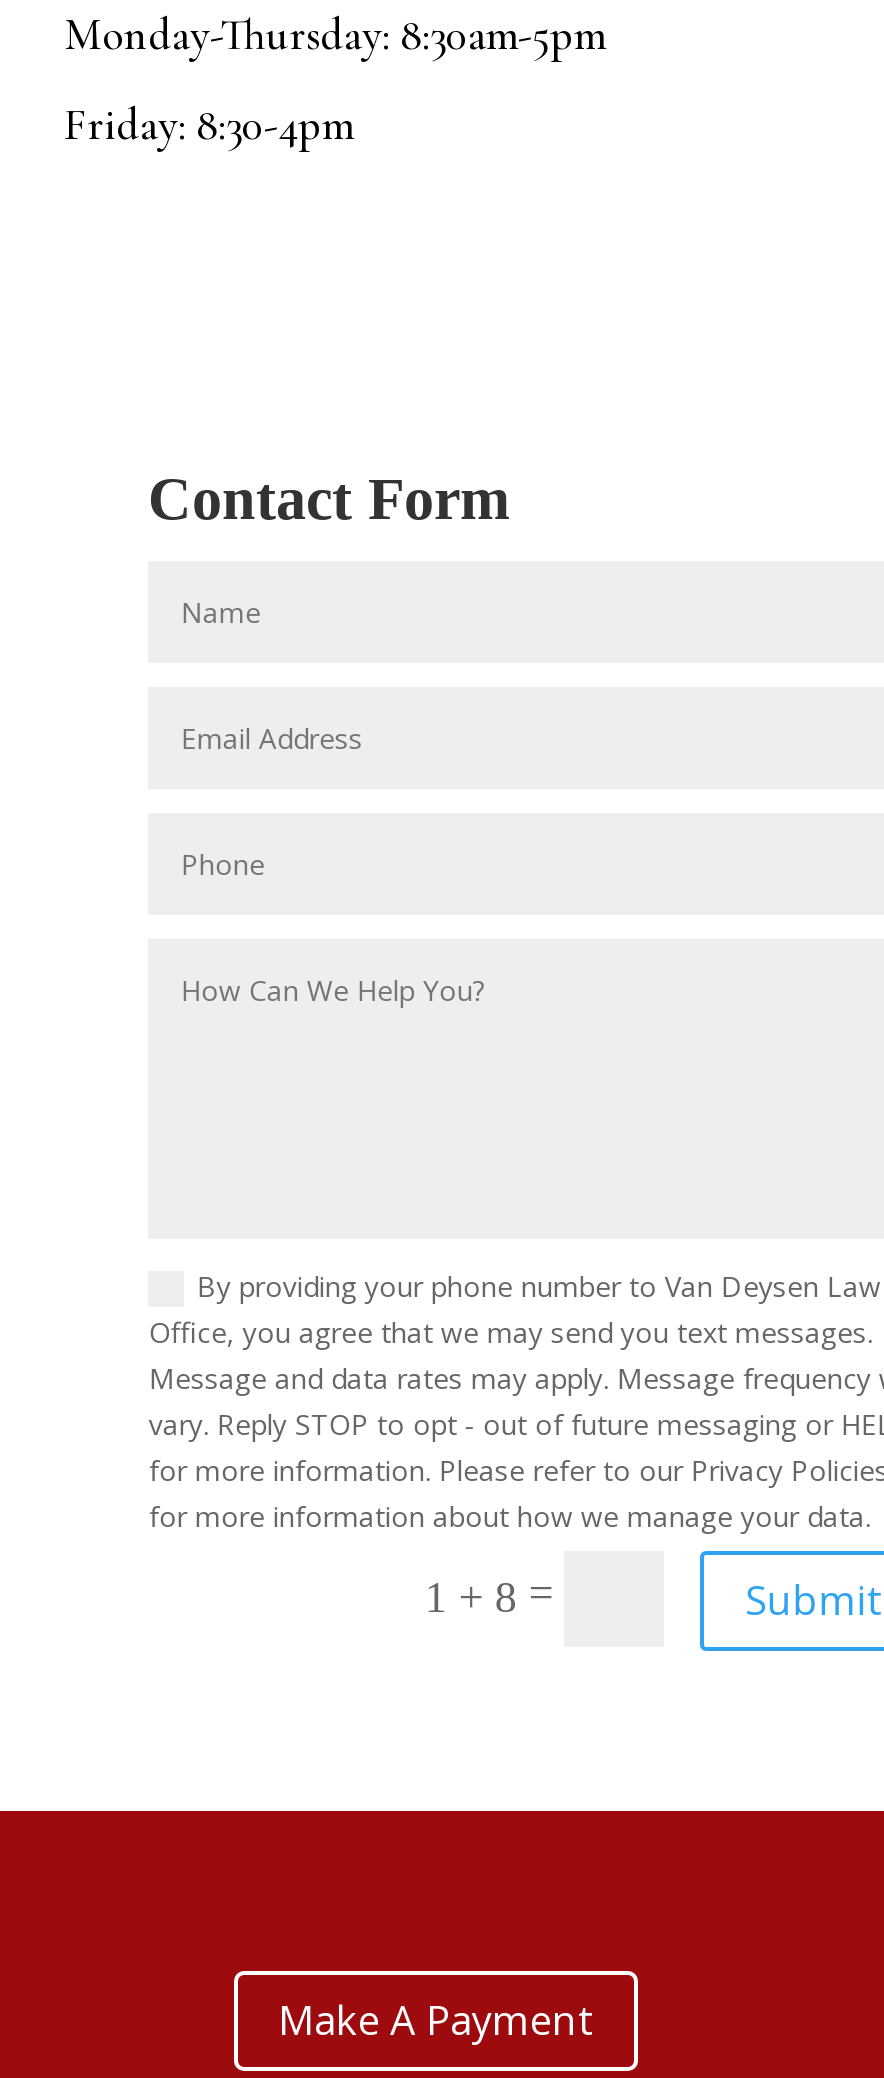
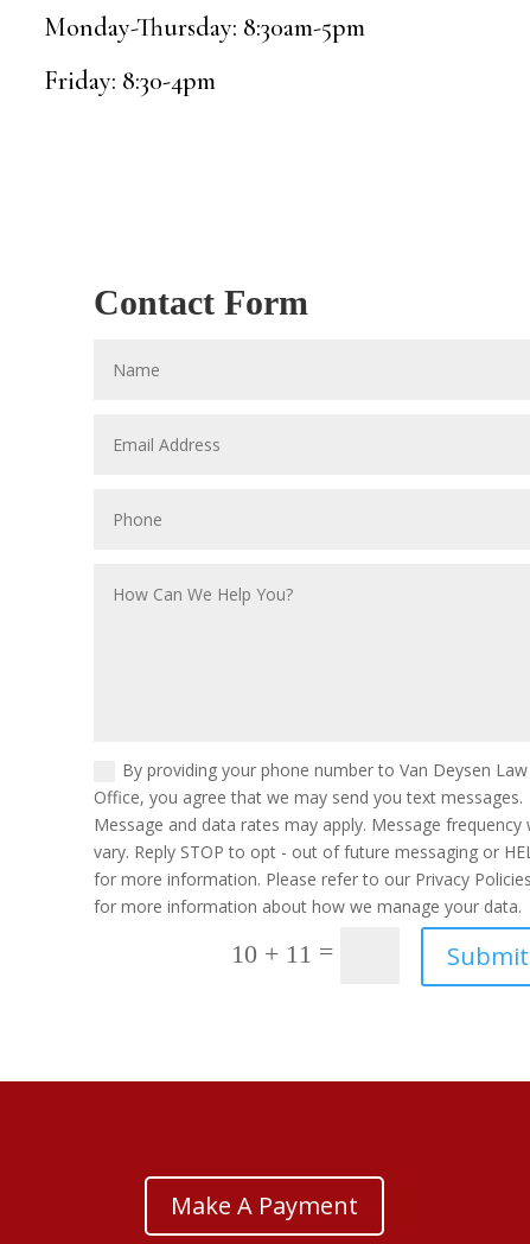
- 1 + 8 =
+ 10 + 11 =
